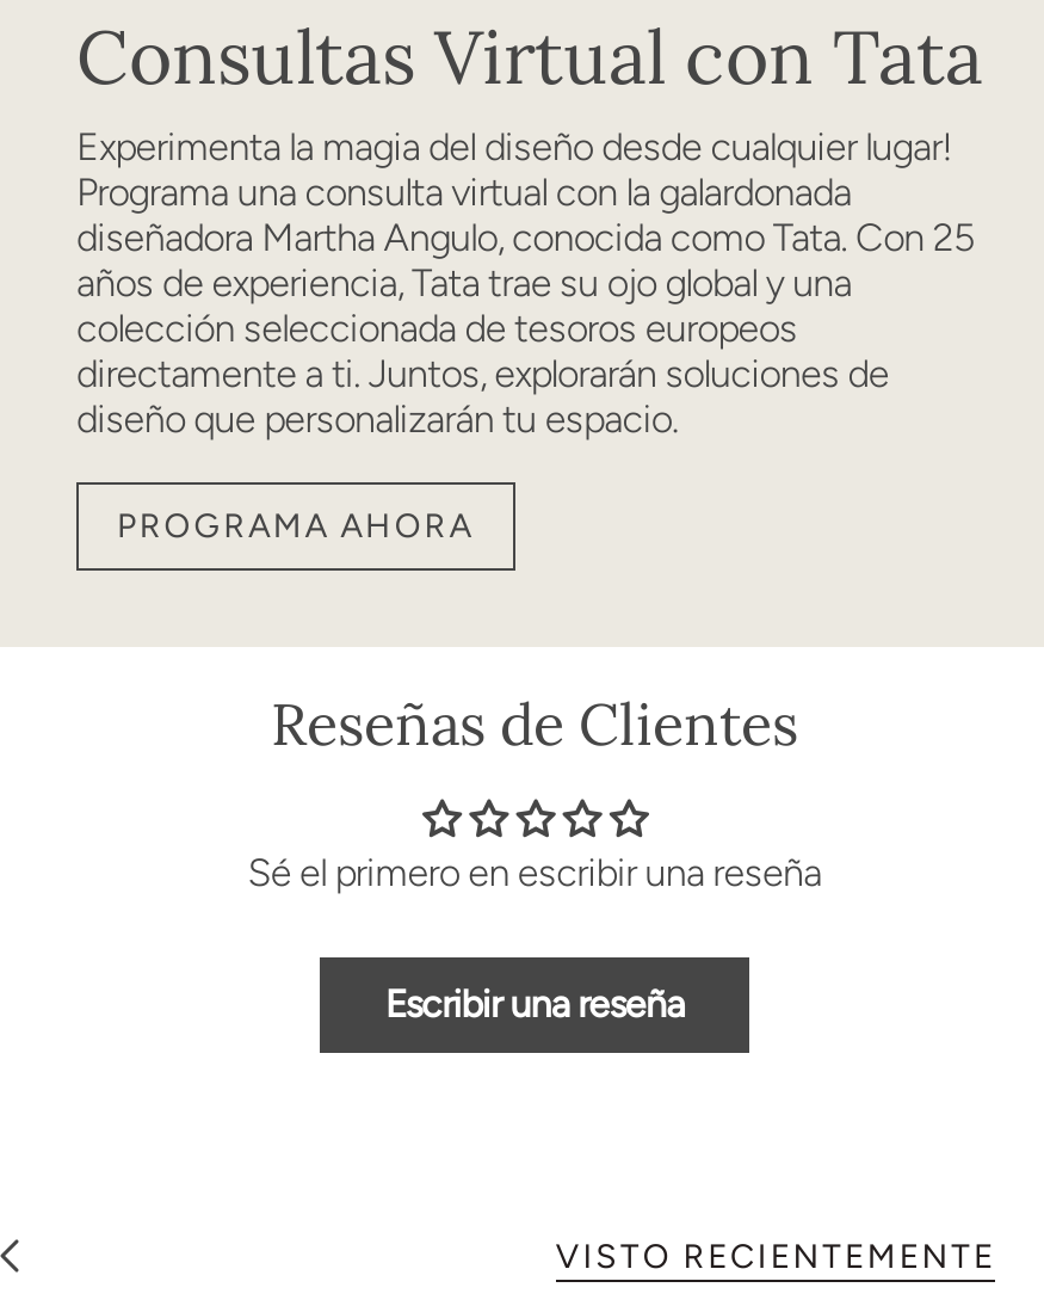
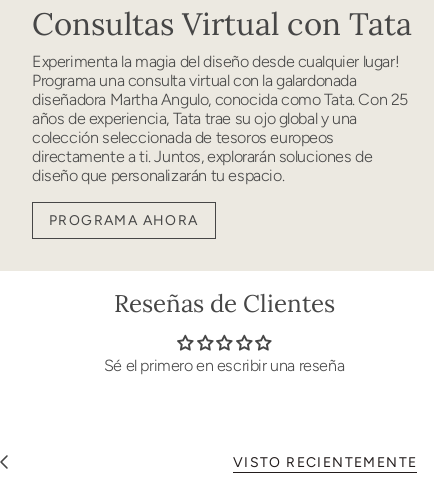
- Escribir una reseña
